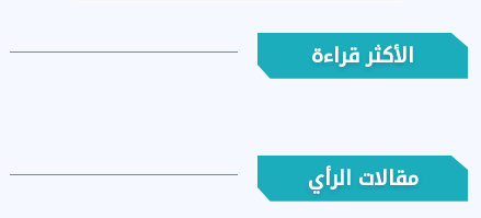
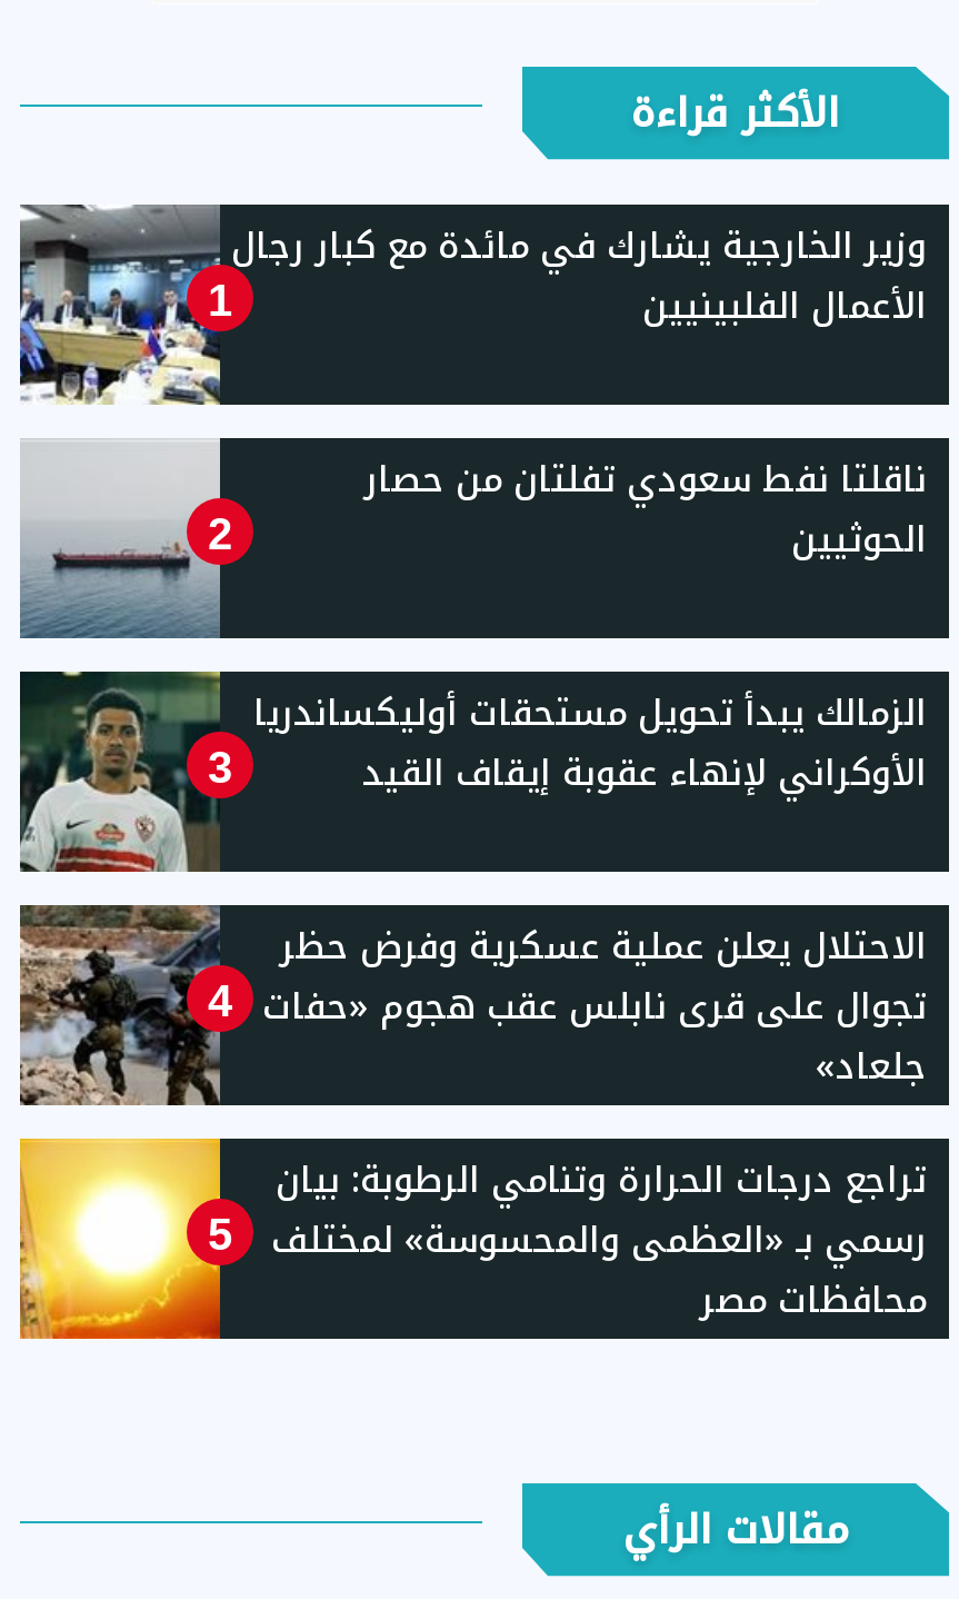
+ 1

+ وزير الخارجية يشارك في مائدة مع كبار رجال
+ الأعمال الفلبينيين
+ 2

+ ناقلتا نفط سعودي تفلتان من حصار
+ الحوثيين
+ 3

+ الزمالك يبدأ تحويل مستحقات أوليكساندريا
+ الأوكراني لإنهاء عقوبة إيقاف القيد
+ 4

+ الاحتلال يعلن عملية عسكرية وفرض حظر
+ تجوال على قرى نابلس عقب هجوم «حفات
+ جلعاد»
+ 5

+ تراجع درجات الحرارة وتنامي الرطوبة: بيان
+ رسمي بـ «العظمى والمحسوسة» لمختلف
+ محافظات مصر
